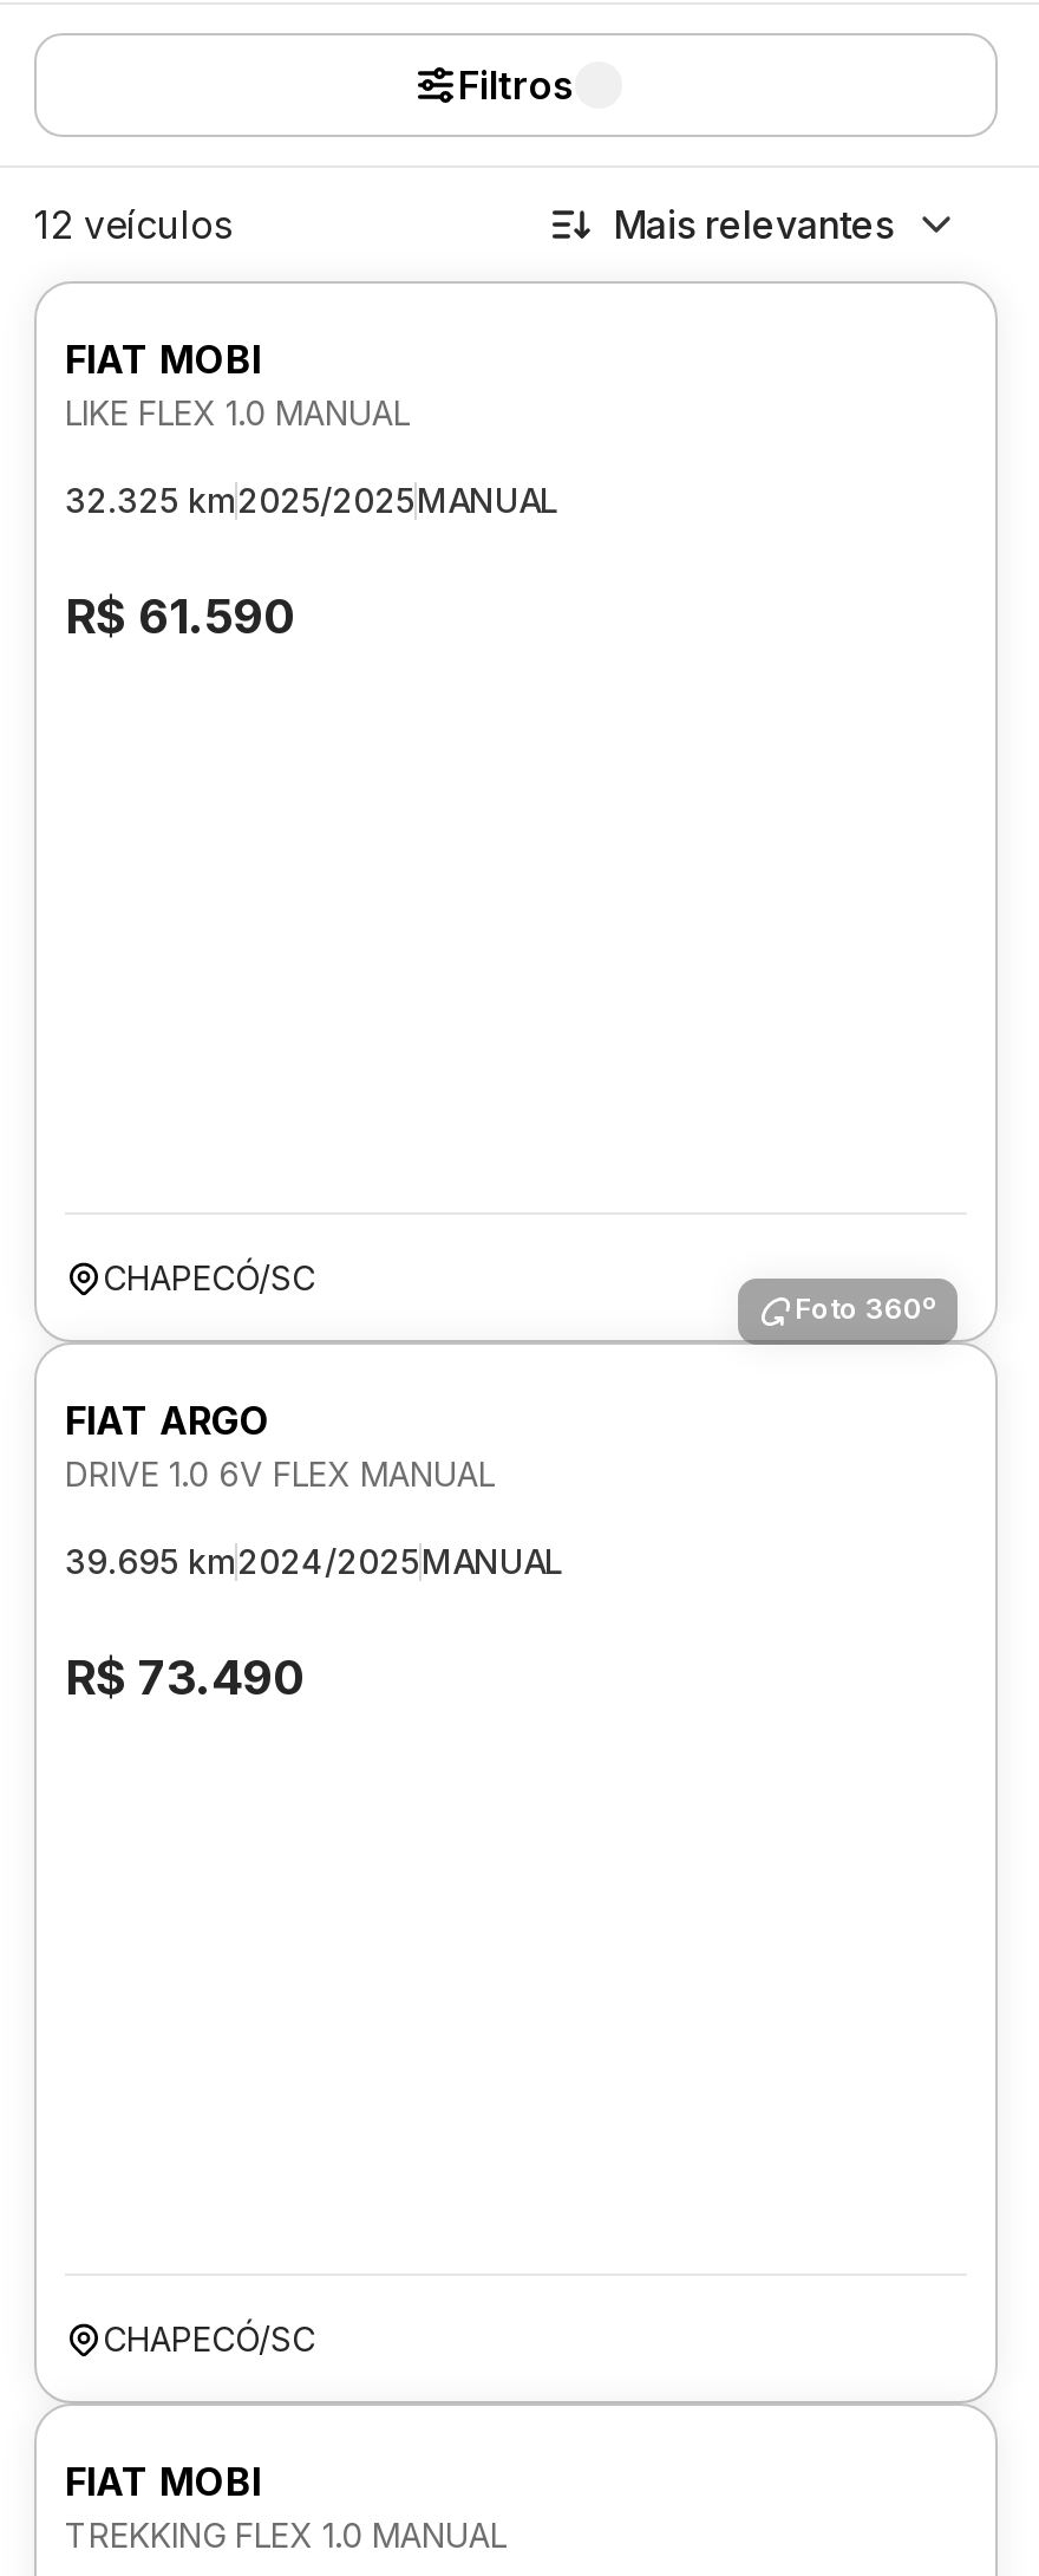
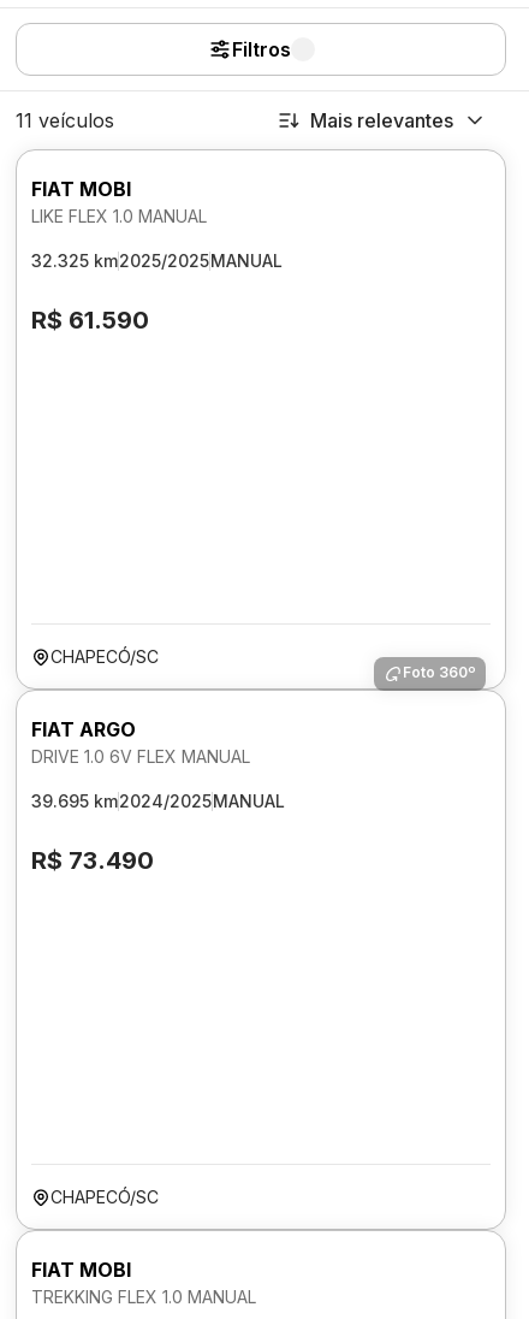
- 12 veículos
+ 11 veículos
